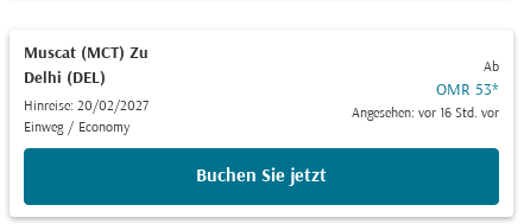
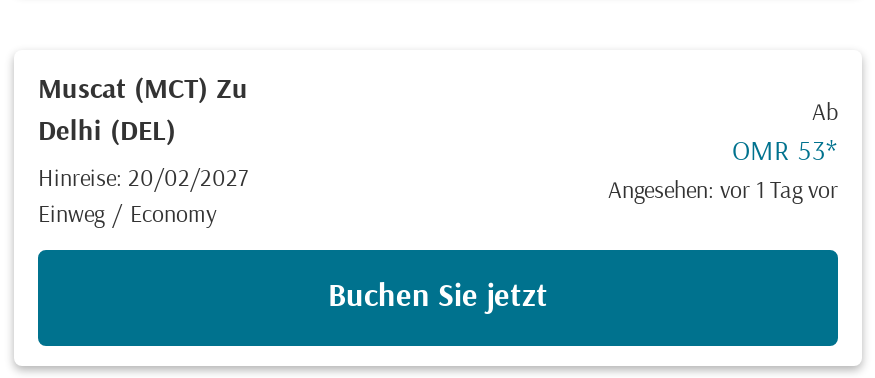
- Angesehen: vor 16 Std. vor
+ Angesehen: vor 1 Tag vor
